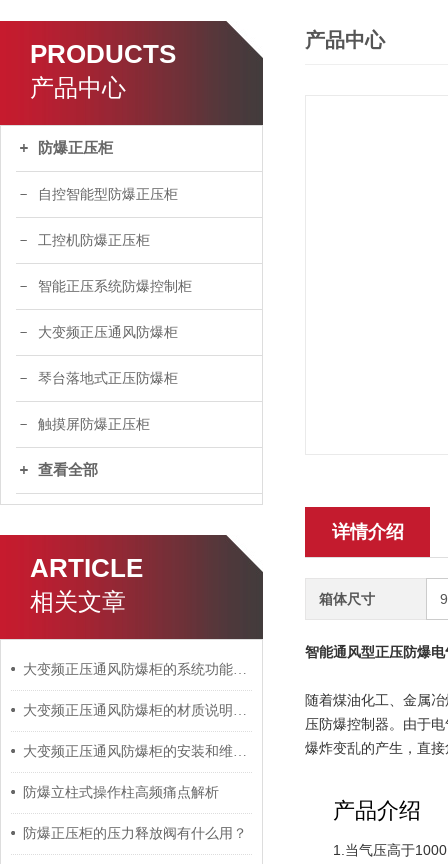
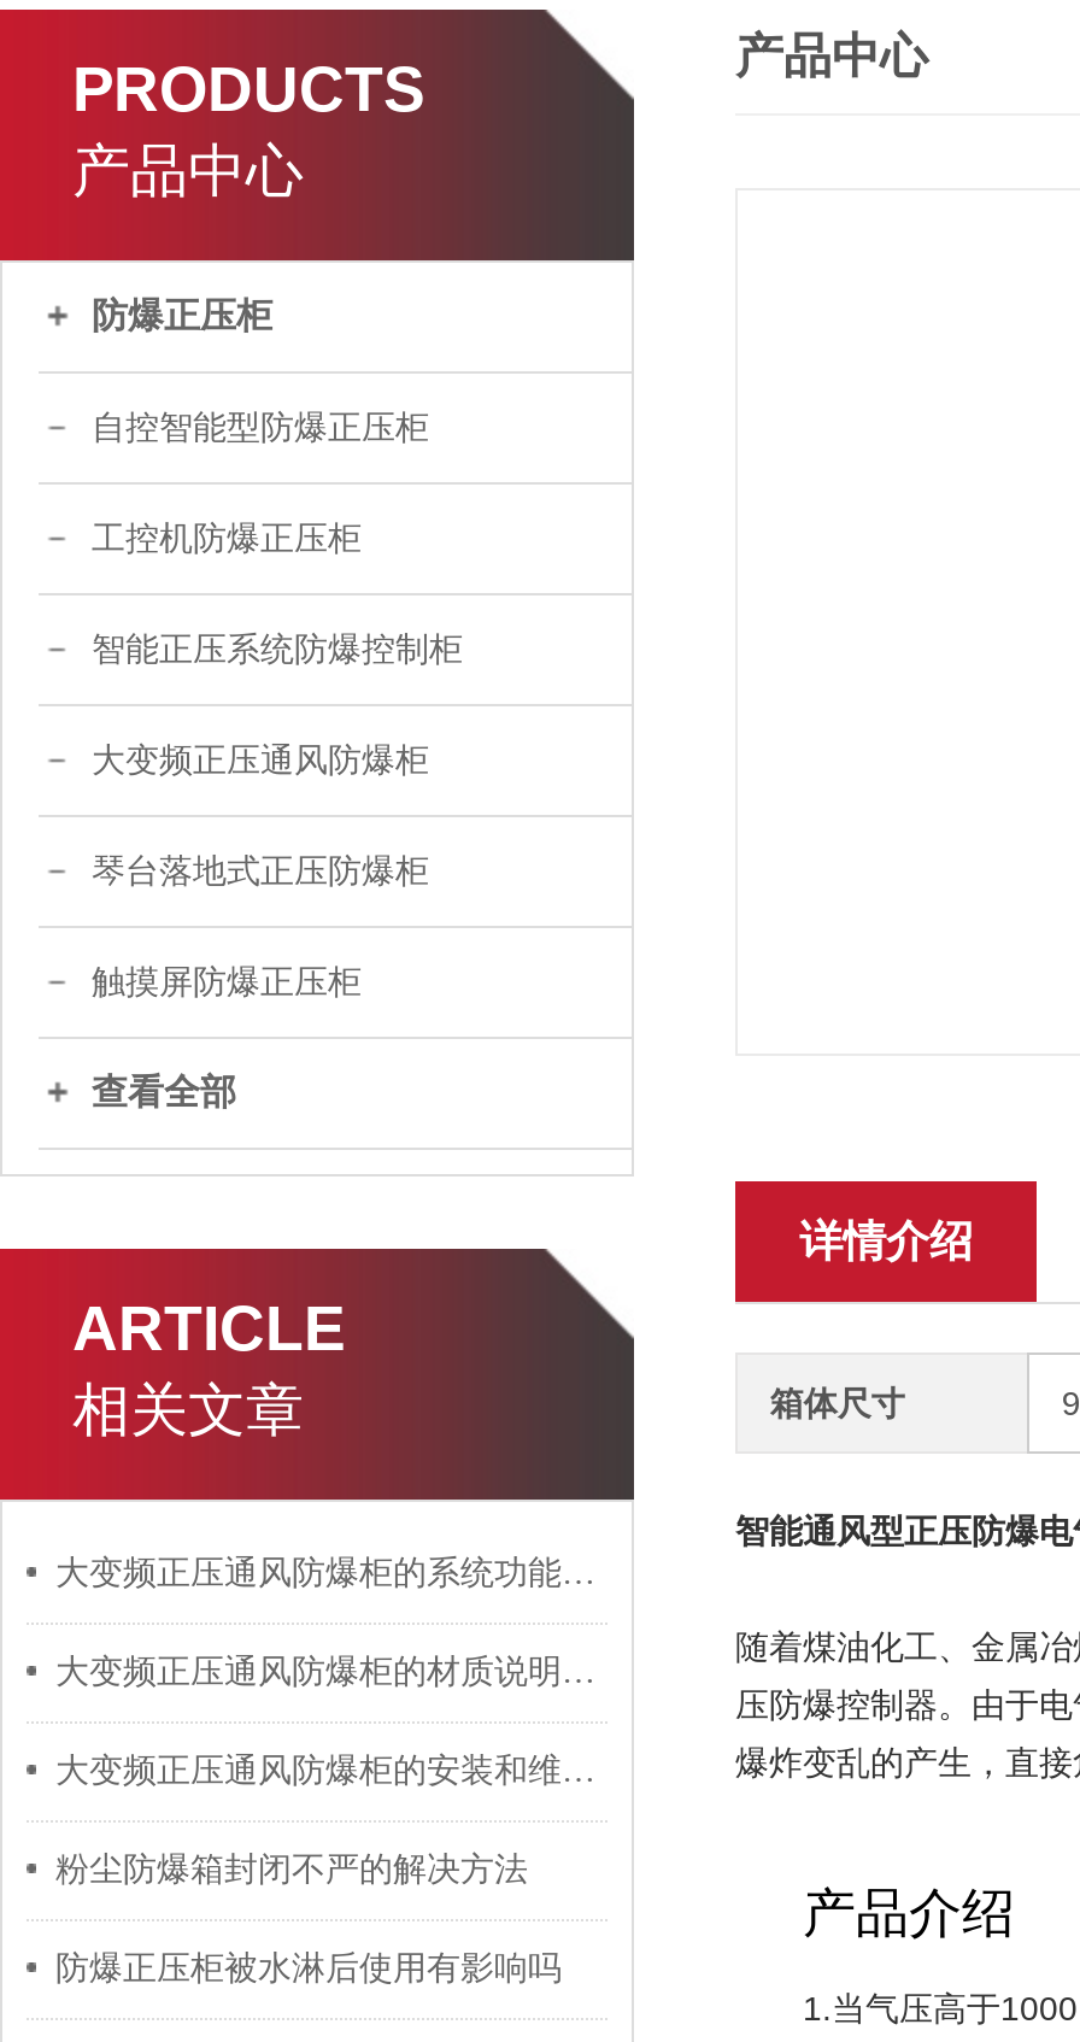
- 防爆立柱式操作柱高频痛点解析
+ 粉尘防爆箱封闭不严的解决方法

- 防爆正压柜的压力释放阀有什么用？
+ 防爆正压柜被水淋后使用有影响吗
